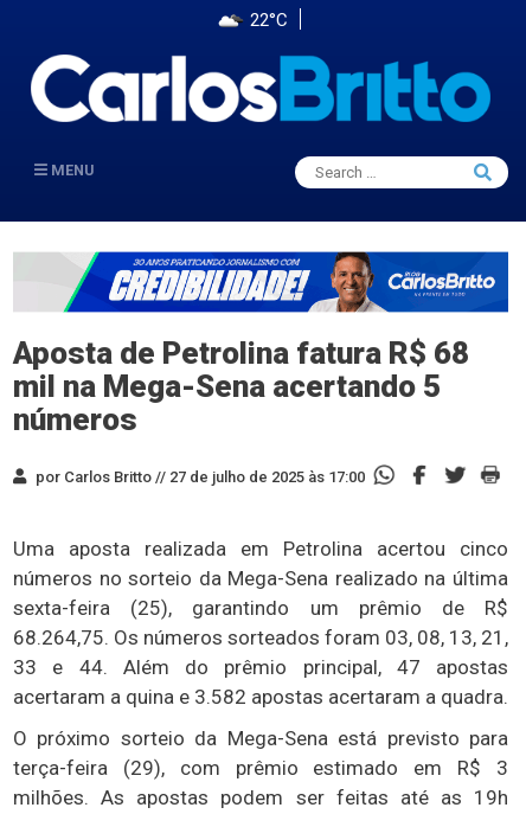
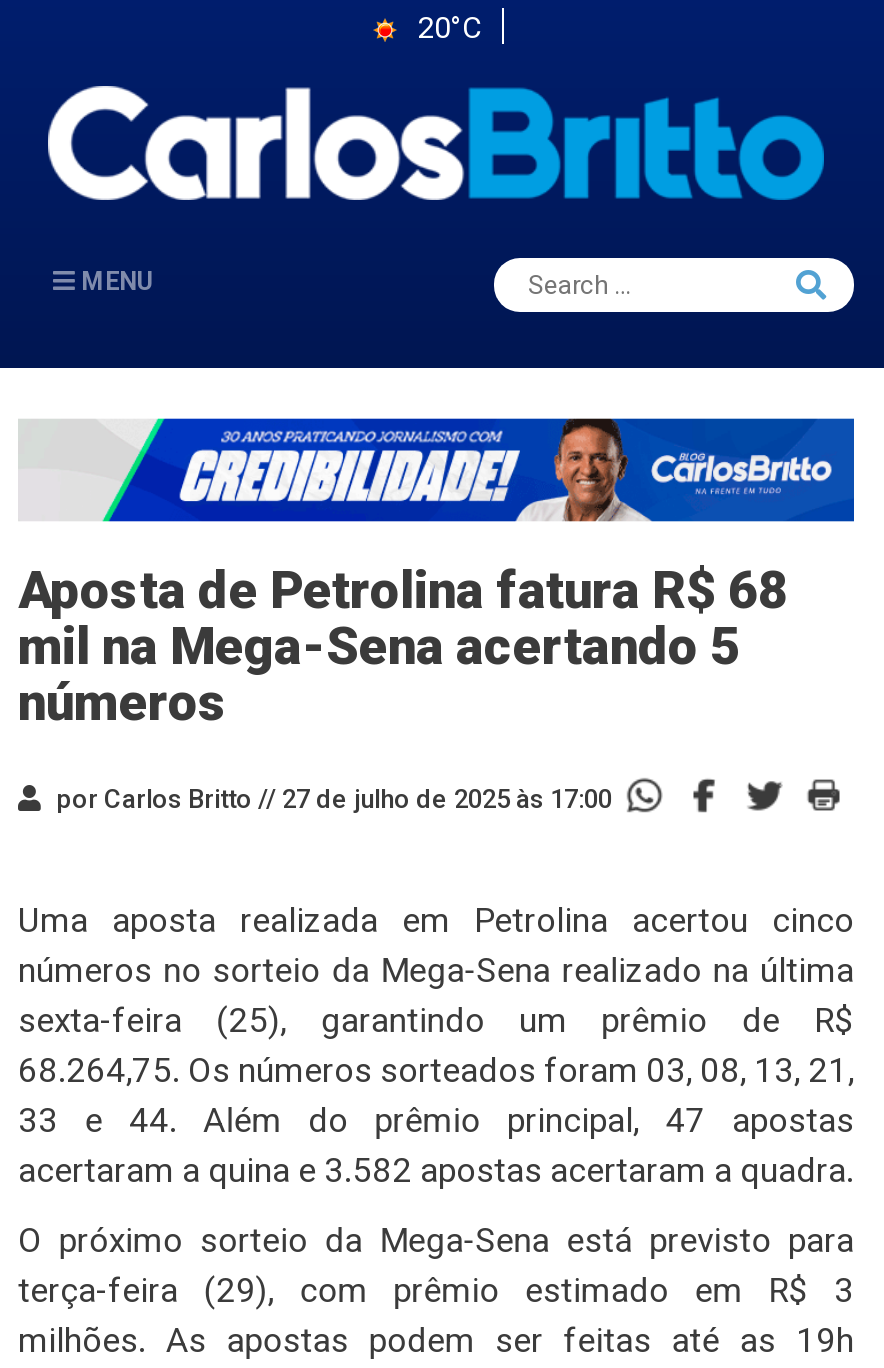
- 22°C
+ 20°C
